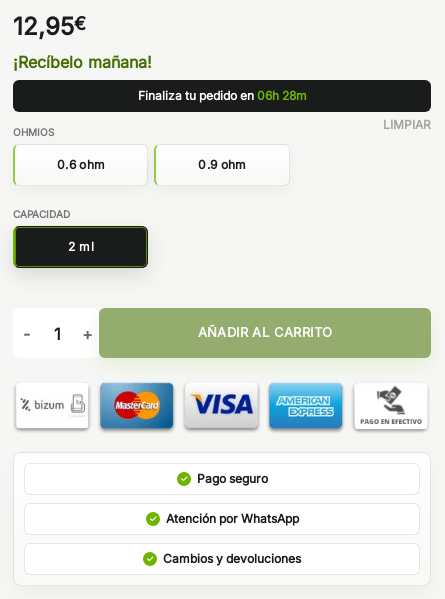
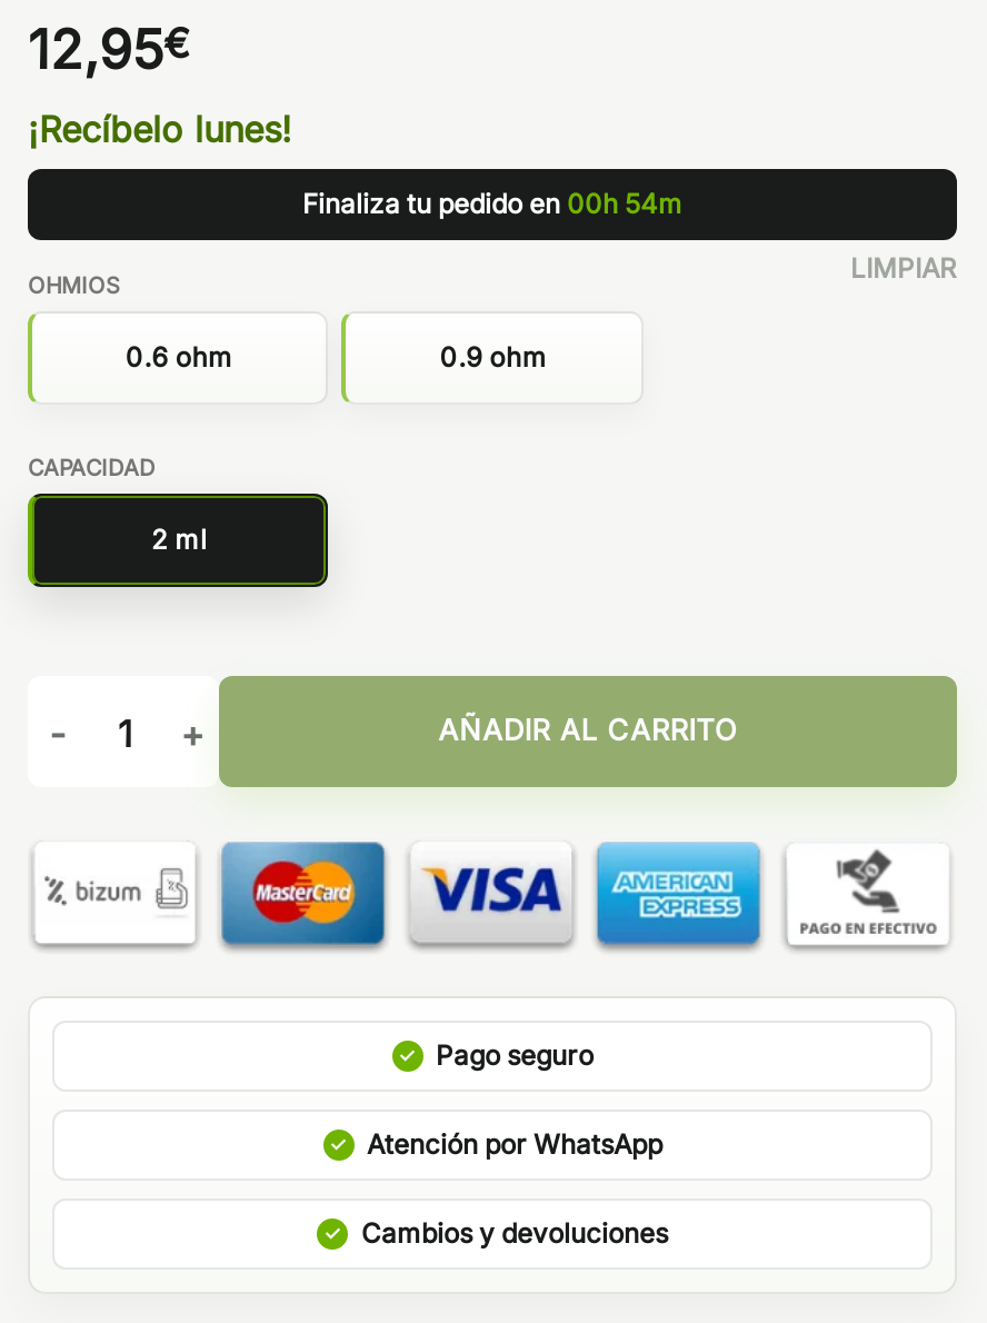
- ¡Recíbelo mañana!
+ ¡Recíbelo lunes!

- Finaliza tu pedido en 06h 28m
+ Finaliza tu pedido en 00h 54m
